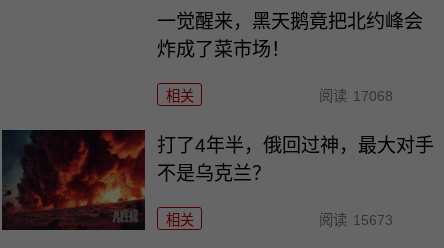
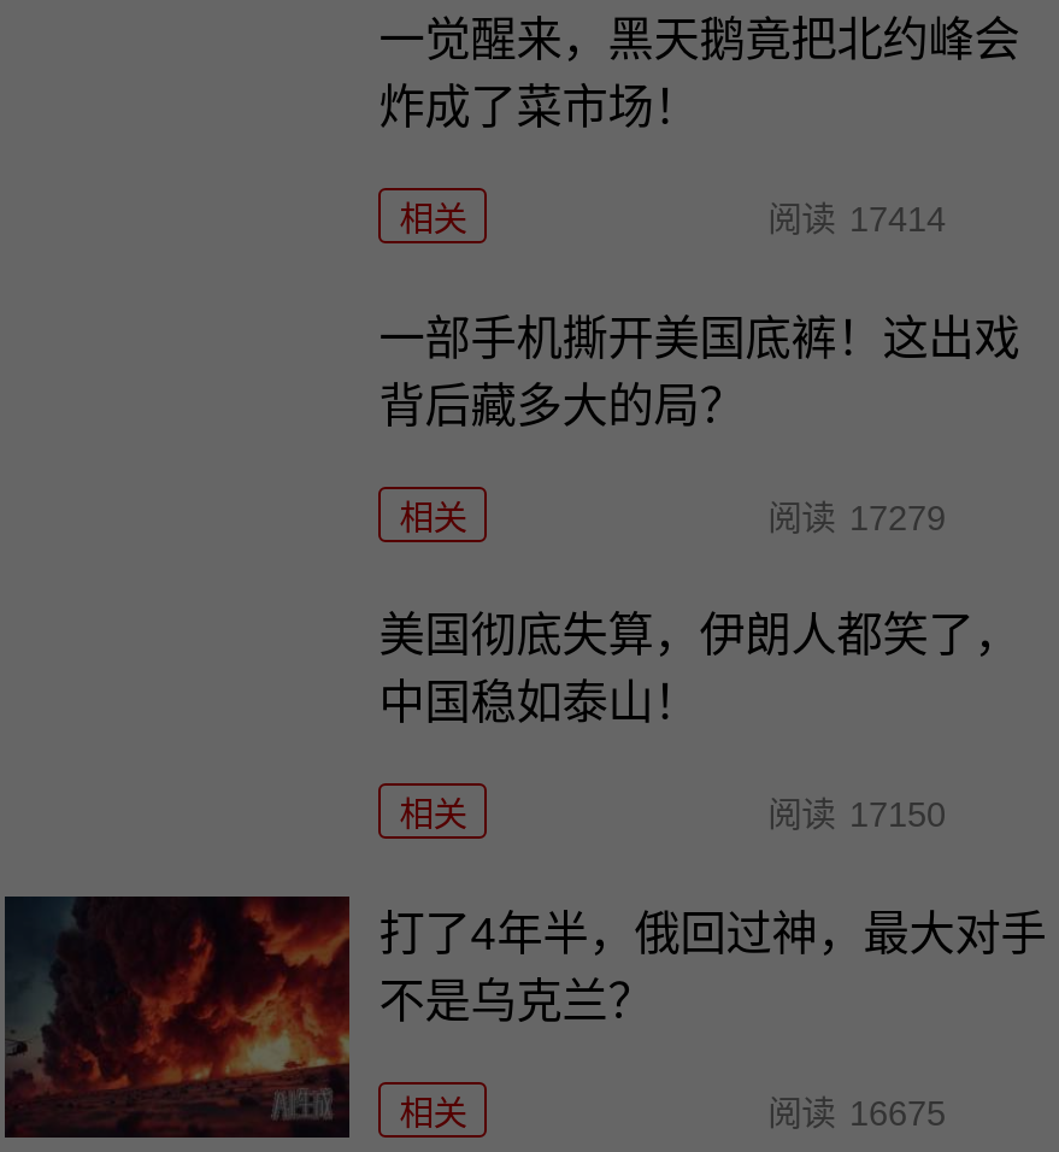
- 阅读 17068
+ 阅读 17414
+ 一部手机撕开美国底裤！这出戏
+ 背后藏多大的局？
+ 相关
+ 阅读 17279
+ 美国彻底失算，伊朗人都笑了，
+ 中国稳如泰山！
+ 相关
+ 阅读 17150

- 阅读 15673
+ 阅读 16675
